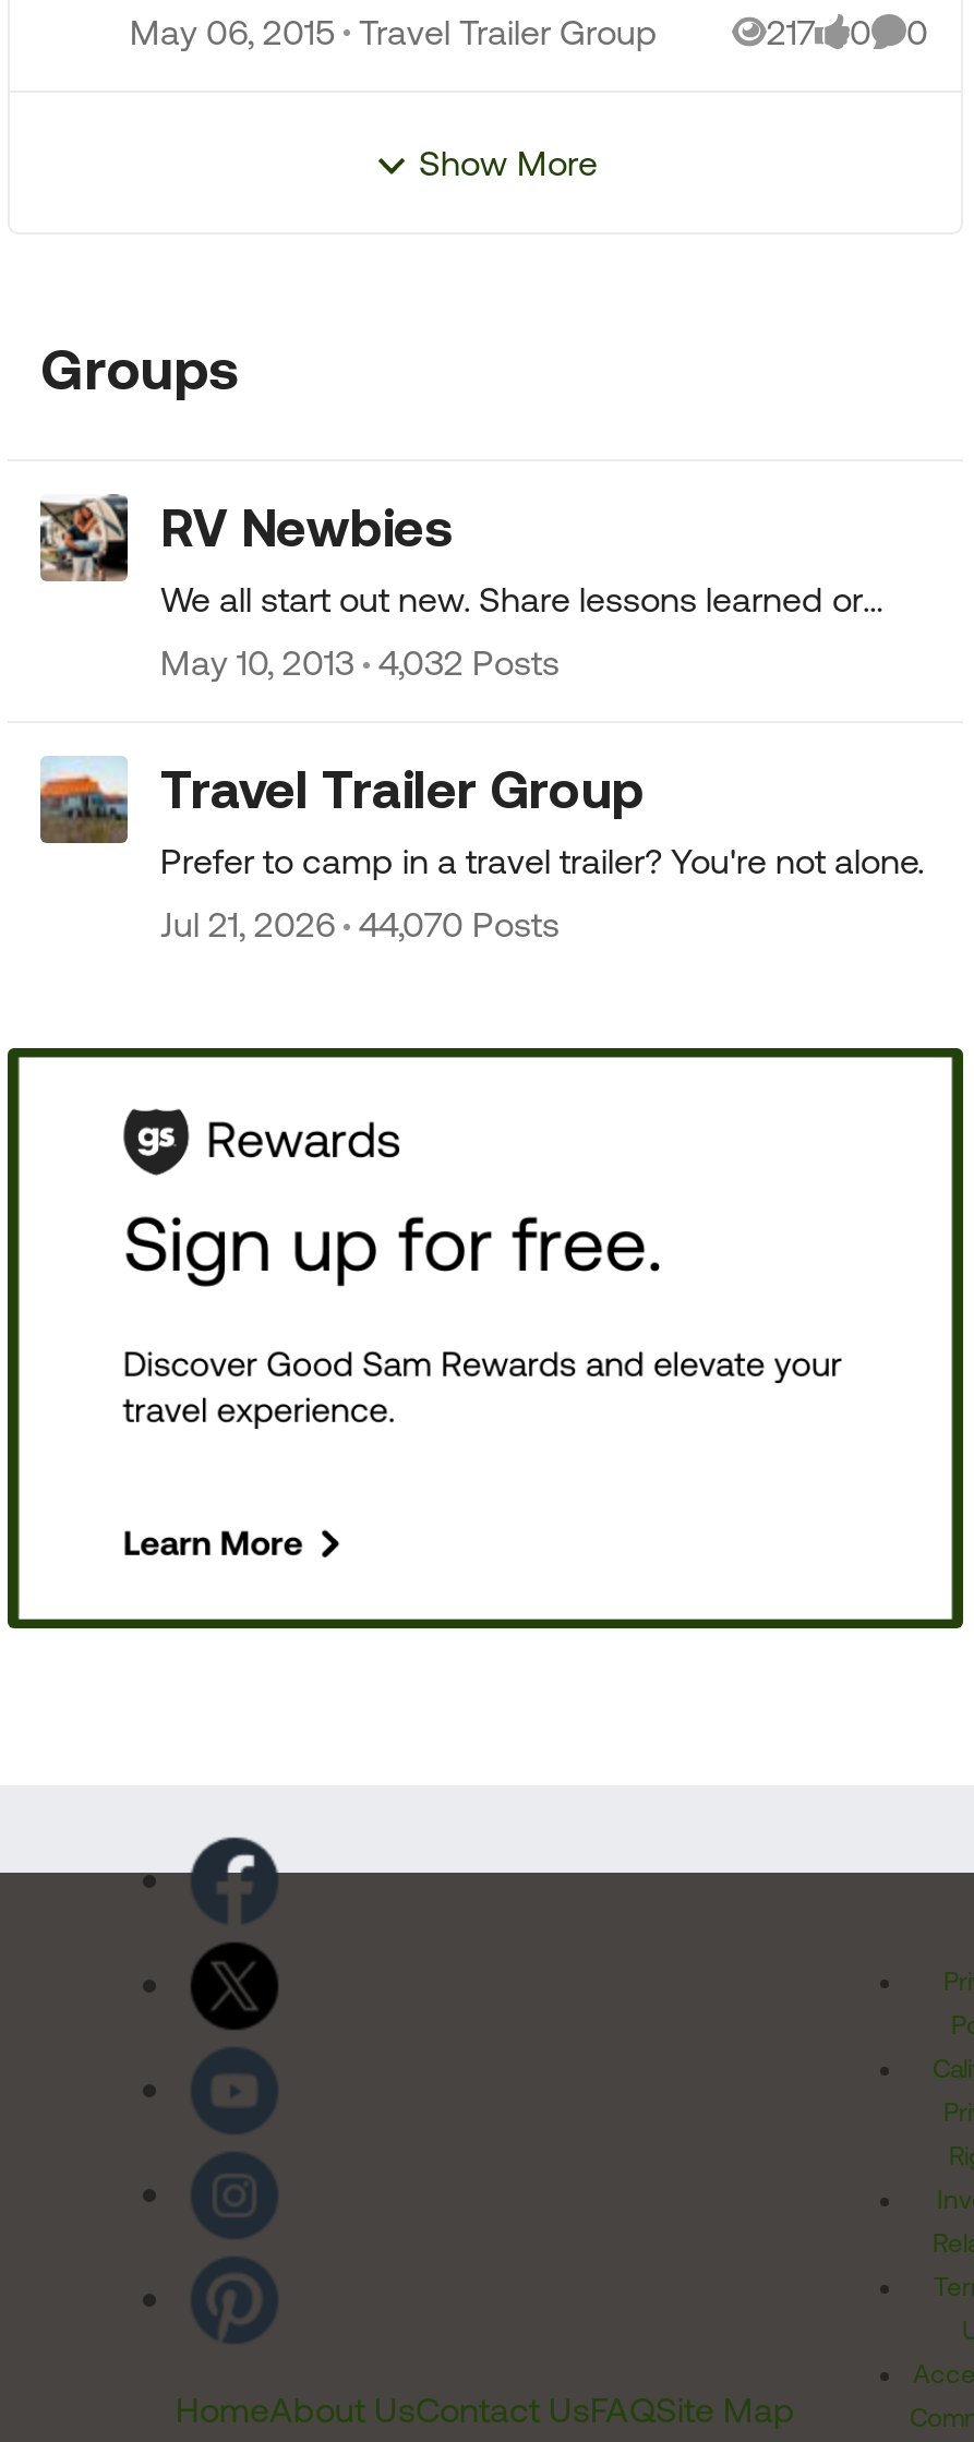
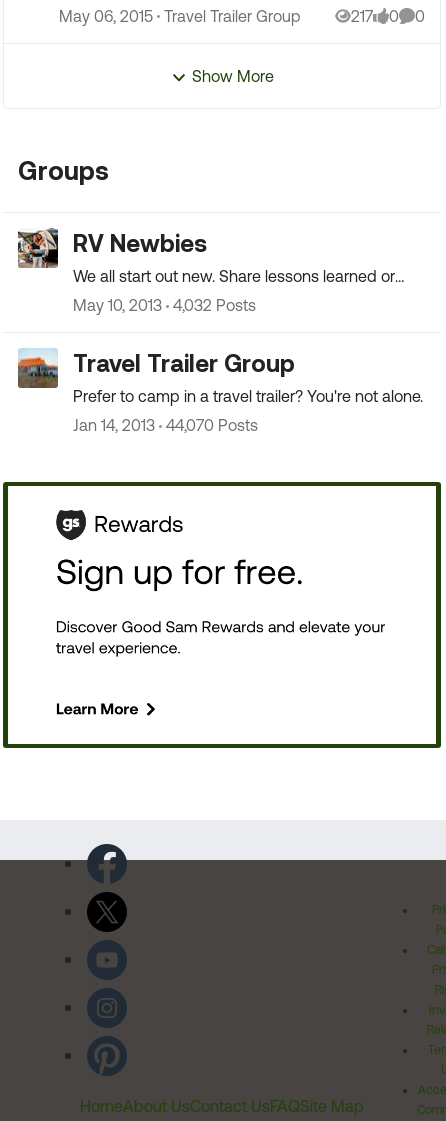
- Jul 21, 2026 44,070 Posts
+ Jan 14, 2013 44,070 Posts
